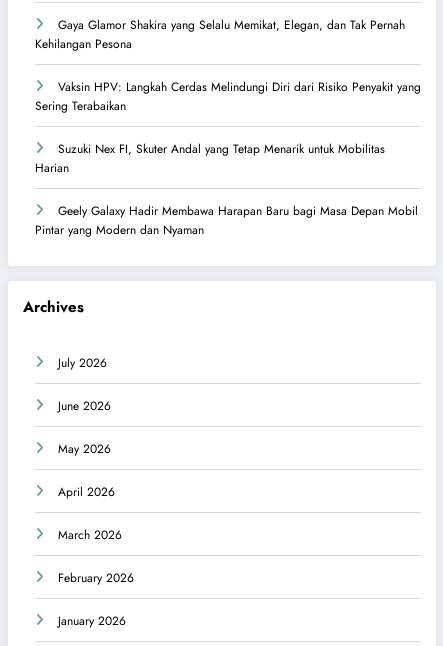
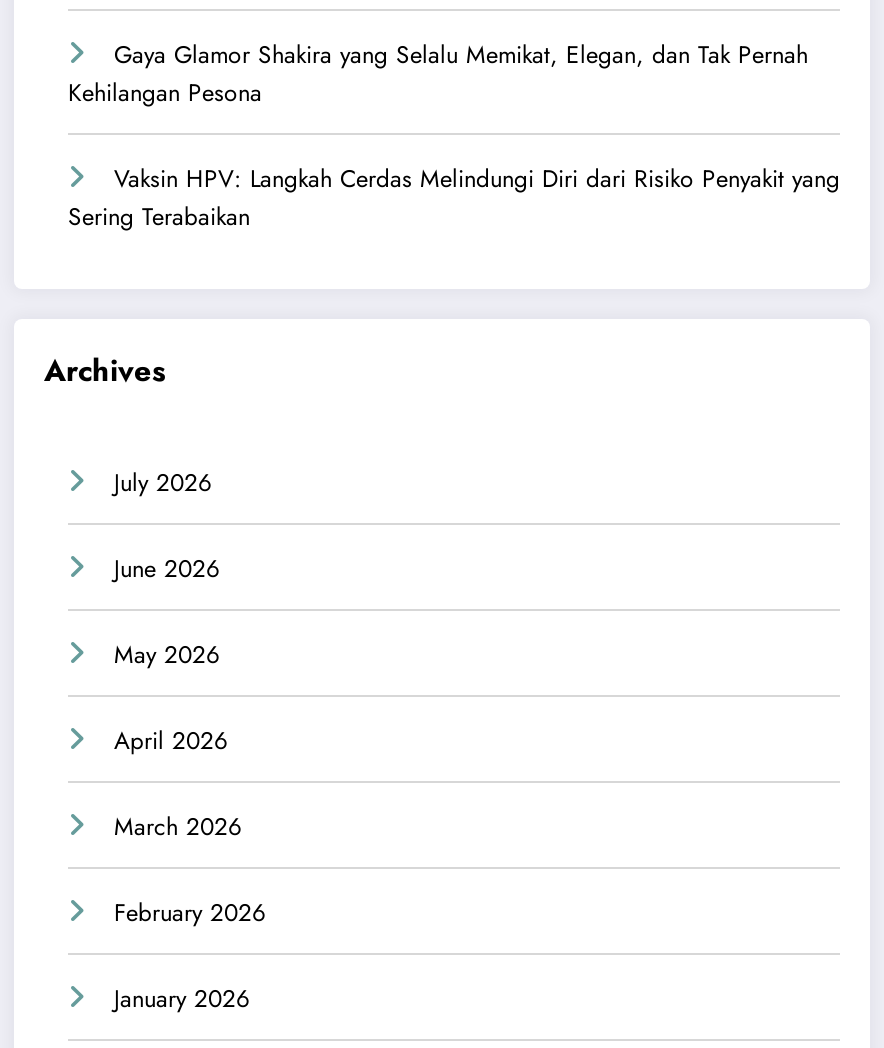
- Suzuki Nex FI, Skuter Andal yang Tetap Menarik untuk Mobilitas
- Harian
- Geely Galaxy Hadir Membawa Harapan Baru bagi Masa Depan Mobil
- Pintar yang Modern dan Nyaman
